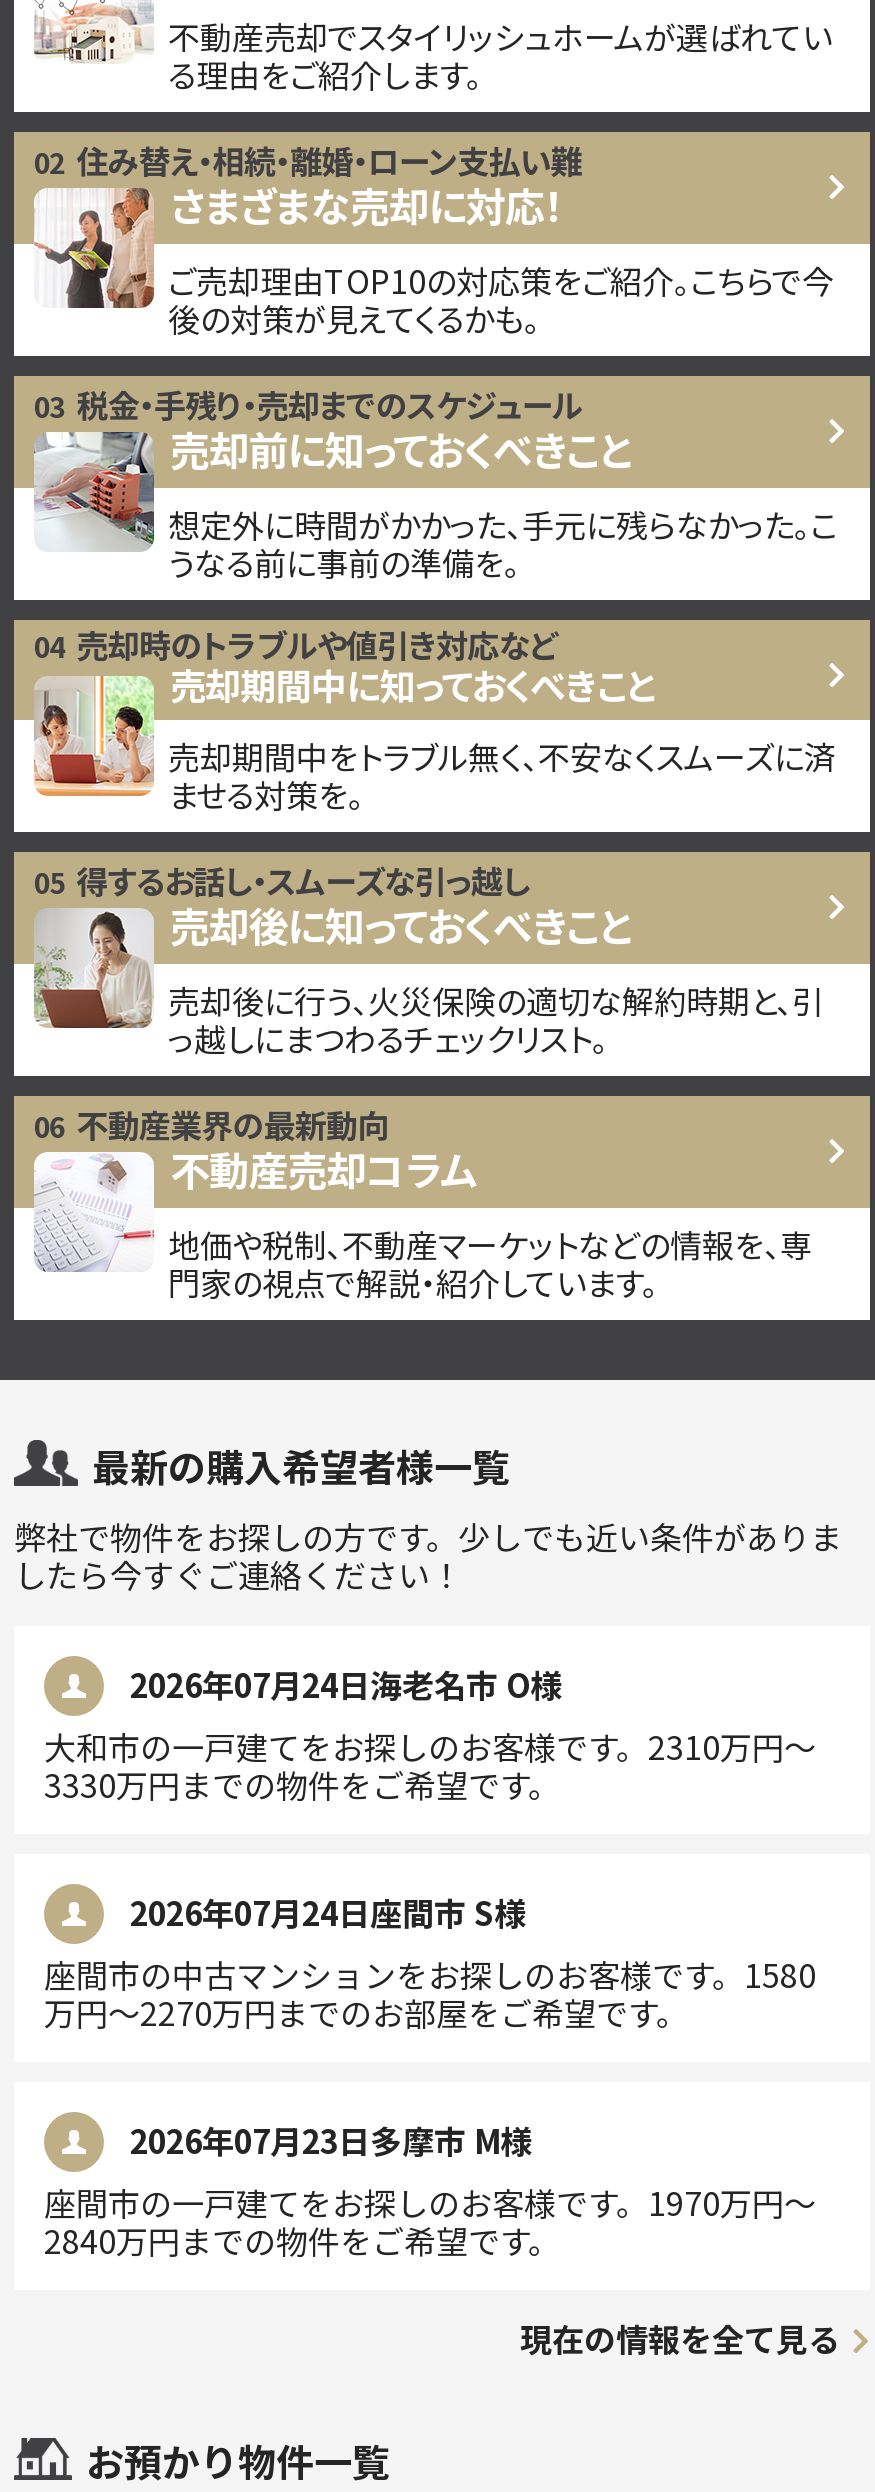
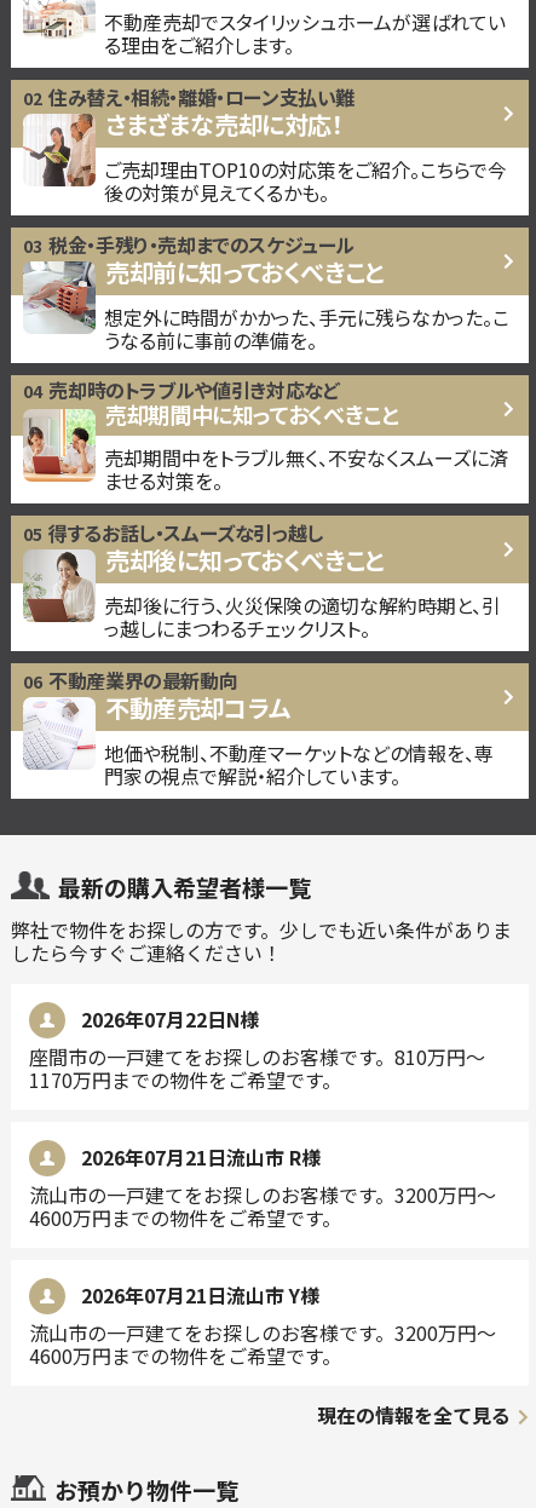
- 2026年07月24日海老名市 O様
- 大和市の一戸建てをお探しのお客様です。2310万円～
- 3330万円までの物件をご希望です。
+ 2026年07月22日N様
+ 座間市の一戸建てをお探しのお客様です。810万円～
+ 1170万円までの物件をご希望です。

- 2026年07月24日座間市 S様
- 座間市の中古マンションをお探しのお客様です。1580
- 万円～2270万円までのお部屋をご希望です。
+ 2026年07月21日流山市 R様
+ 流山市の一戸建てをお探しのお客様です。3200万円～
+ 4600万円までの物件をご希望です。

- 2026年07月23日多摩市 M様
- 座間市の一戸建てをお探しのお客様です。1970万円～
- 2840万円までの物件をご希望です。
+ 2026年07月21日流山市 Y様
+ 流山市の一戸建てをお探しのお客様です。3200万円～
+ 4600万円までの物件をご希望です。
